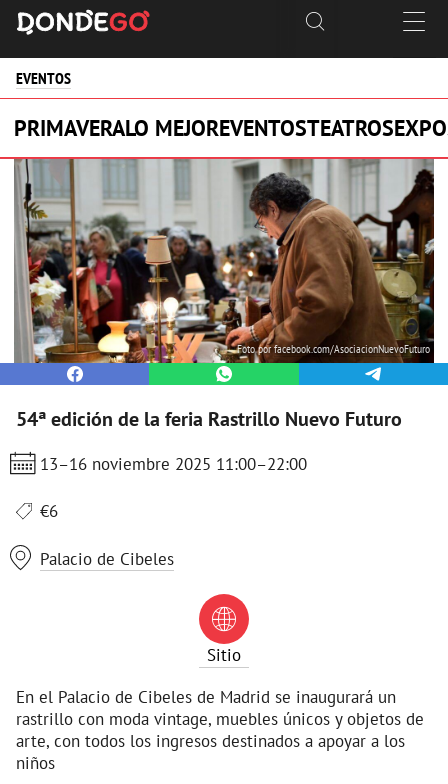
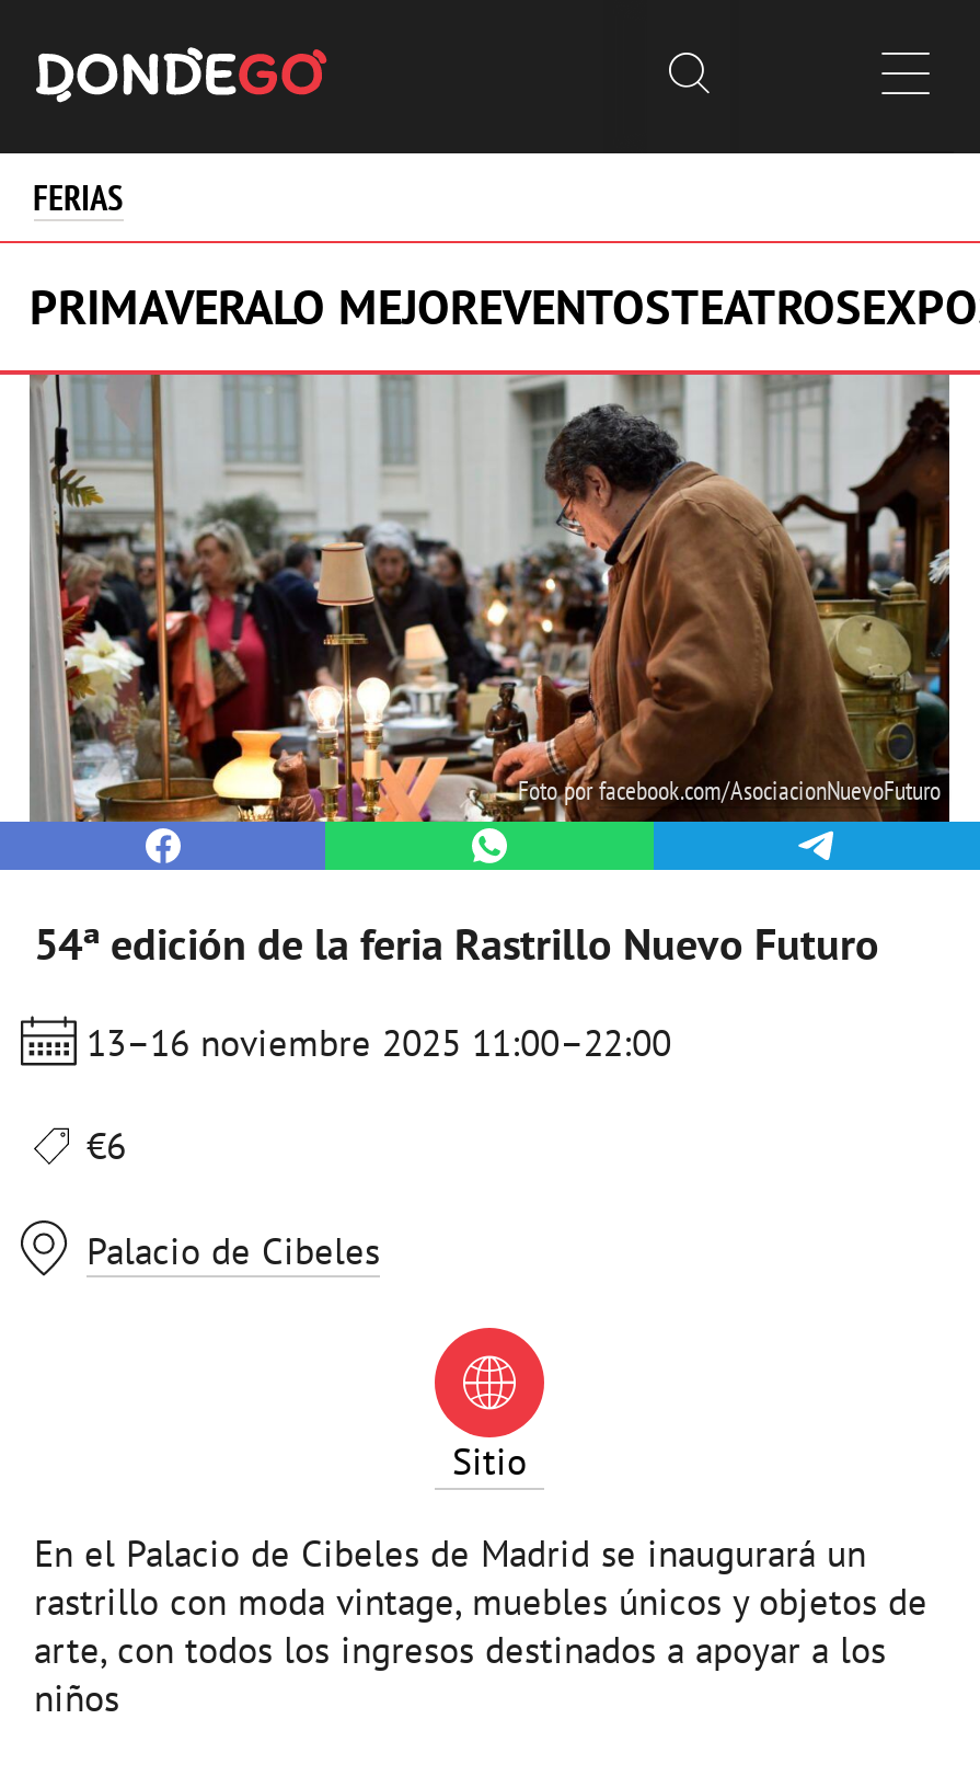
- EVENTOS
+ FERIAS
